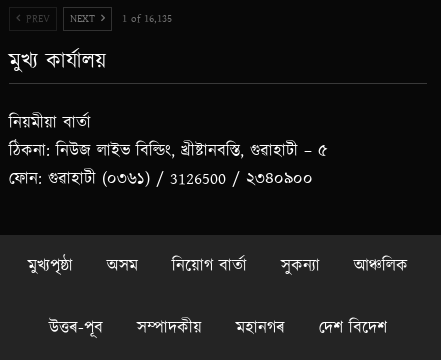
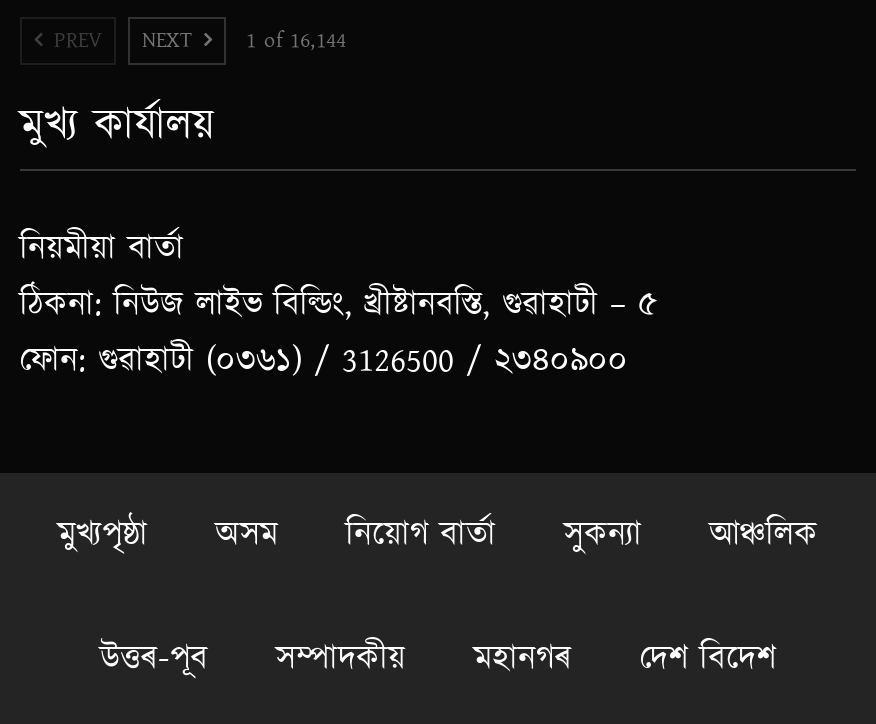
- PREV NEXT 1 of 16,135
+ PREV NEXT 1 of 16,144
